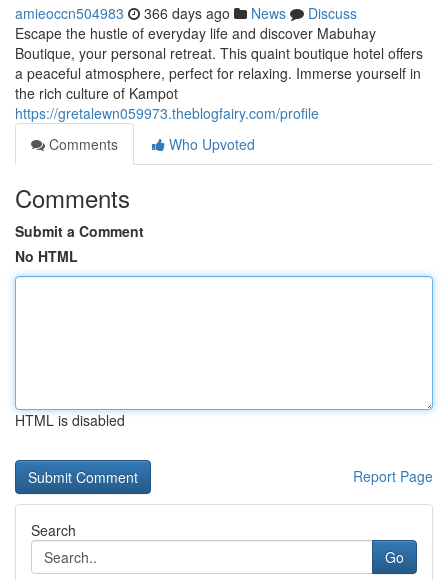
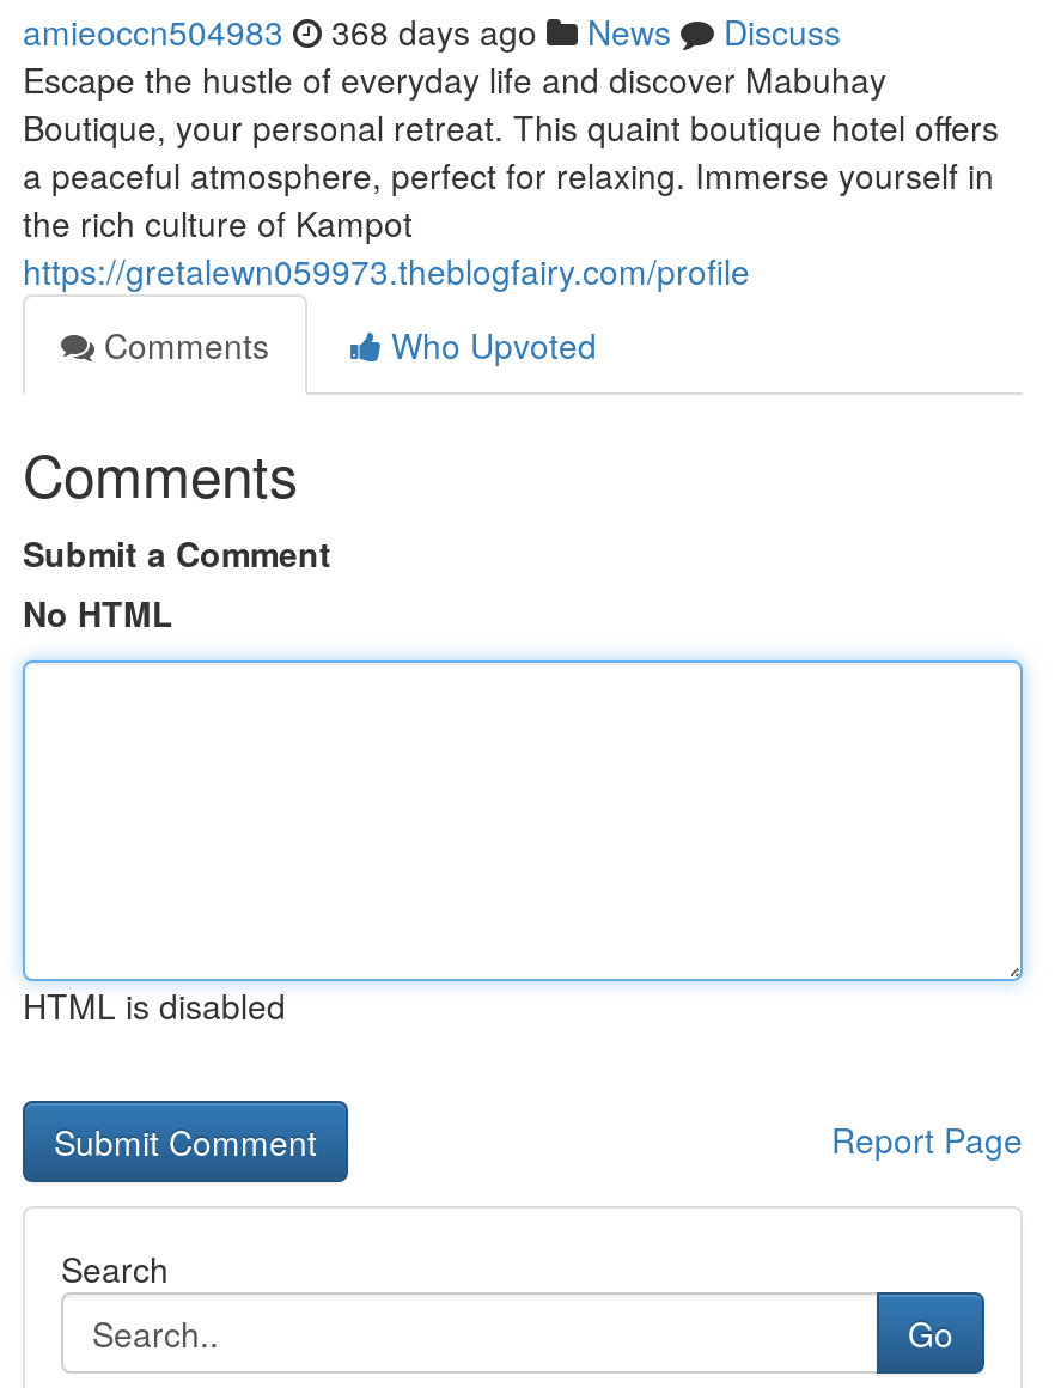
- amieoccn504983 366 days ago News Discuss
+ amieoccn504983 368 days ago News Discuss
